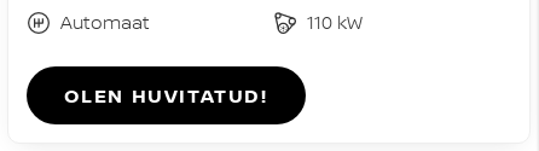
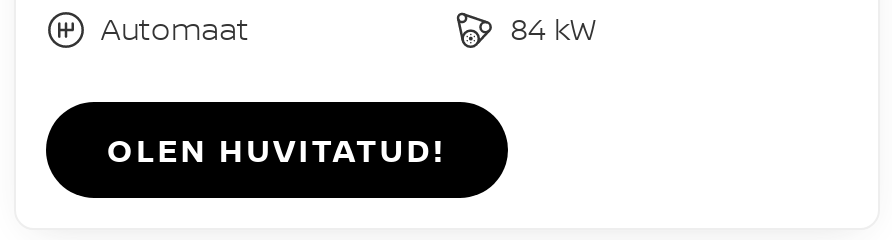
- 110 kW
+ 84 kW
